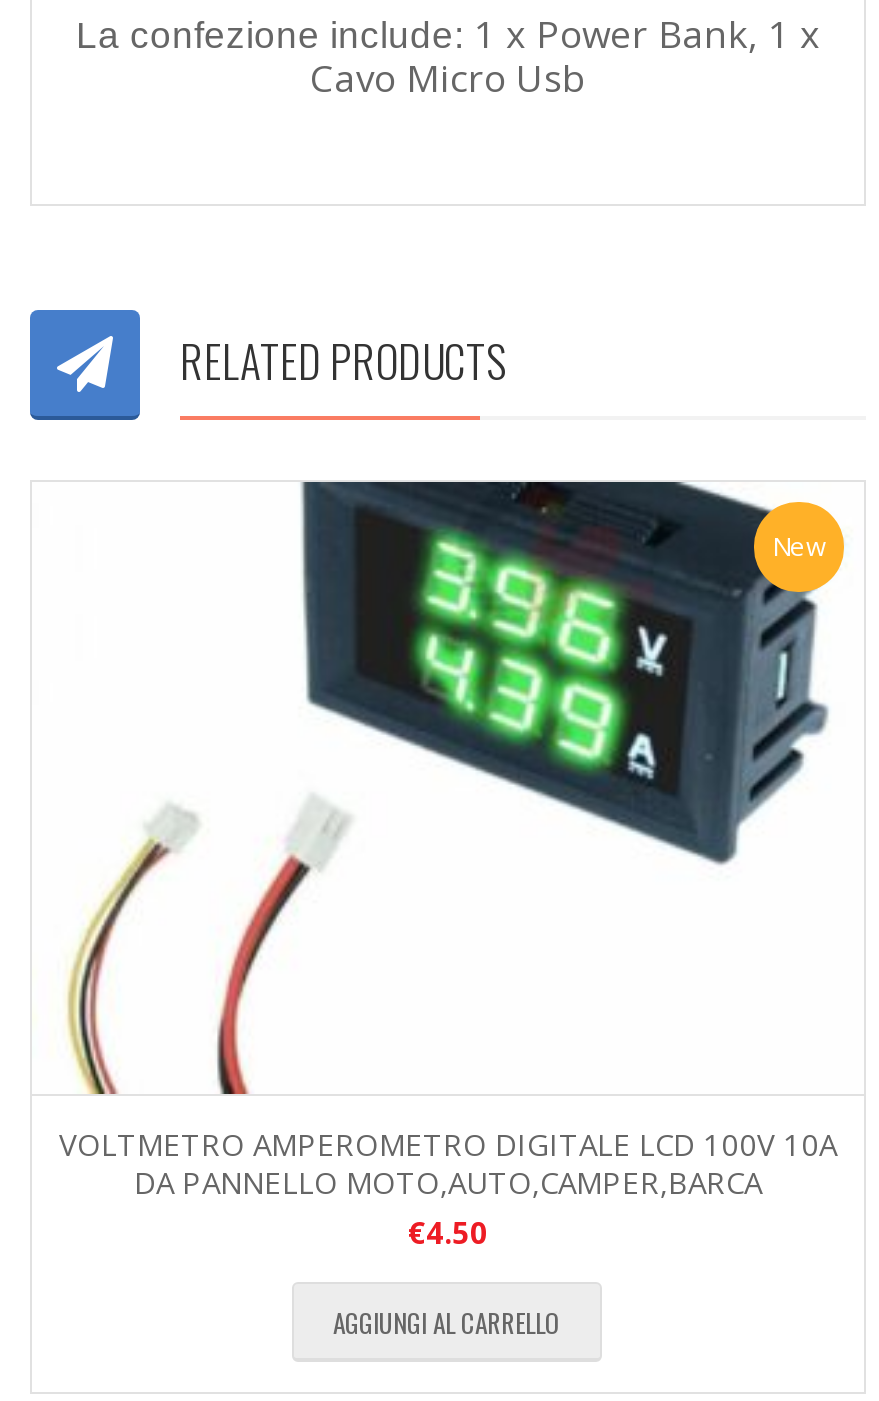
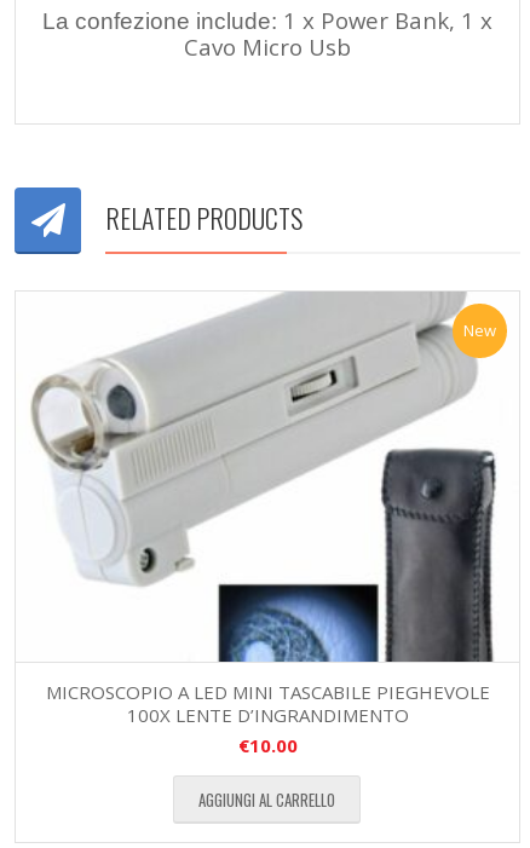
- [image]
- VOLTMETRO AMPEROMETRO DIGITALE LCD 100V 10A
- DA PANNELLO MOTO,AUTO,CAMPER,BARCA
- €4.50
+ [image]
+ MICROSCOPIO A LED MINI TASCABILE PIEGHEVOLE
+ 100X LENTE D’INGRANDIMENTO
+ €10.00
